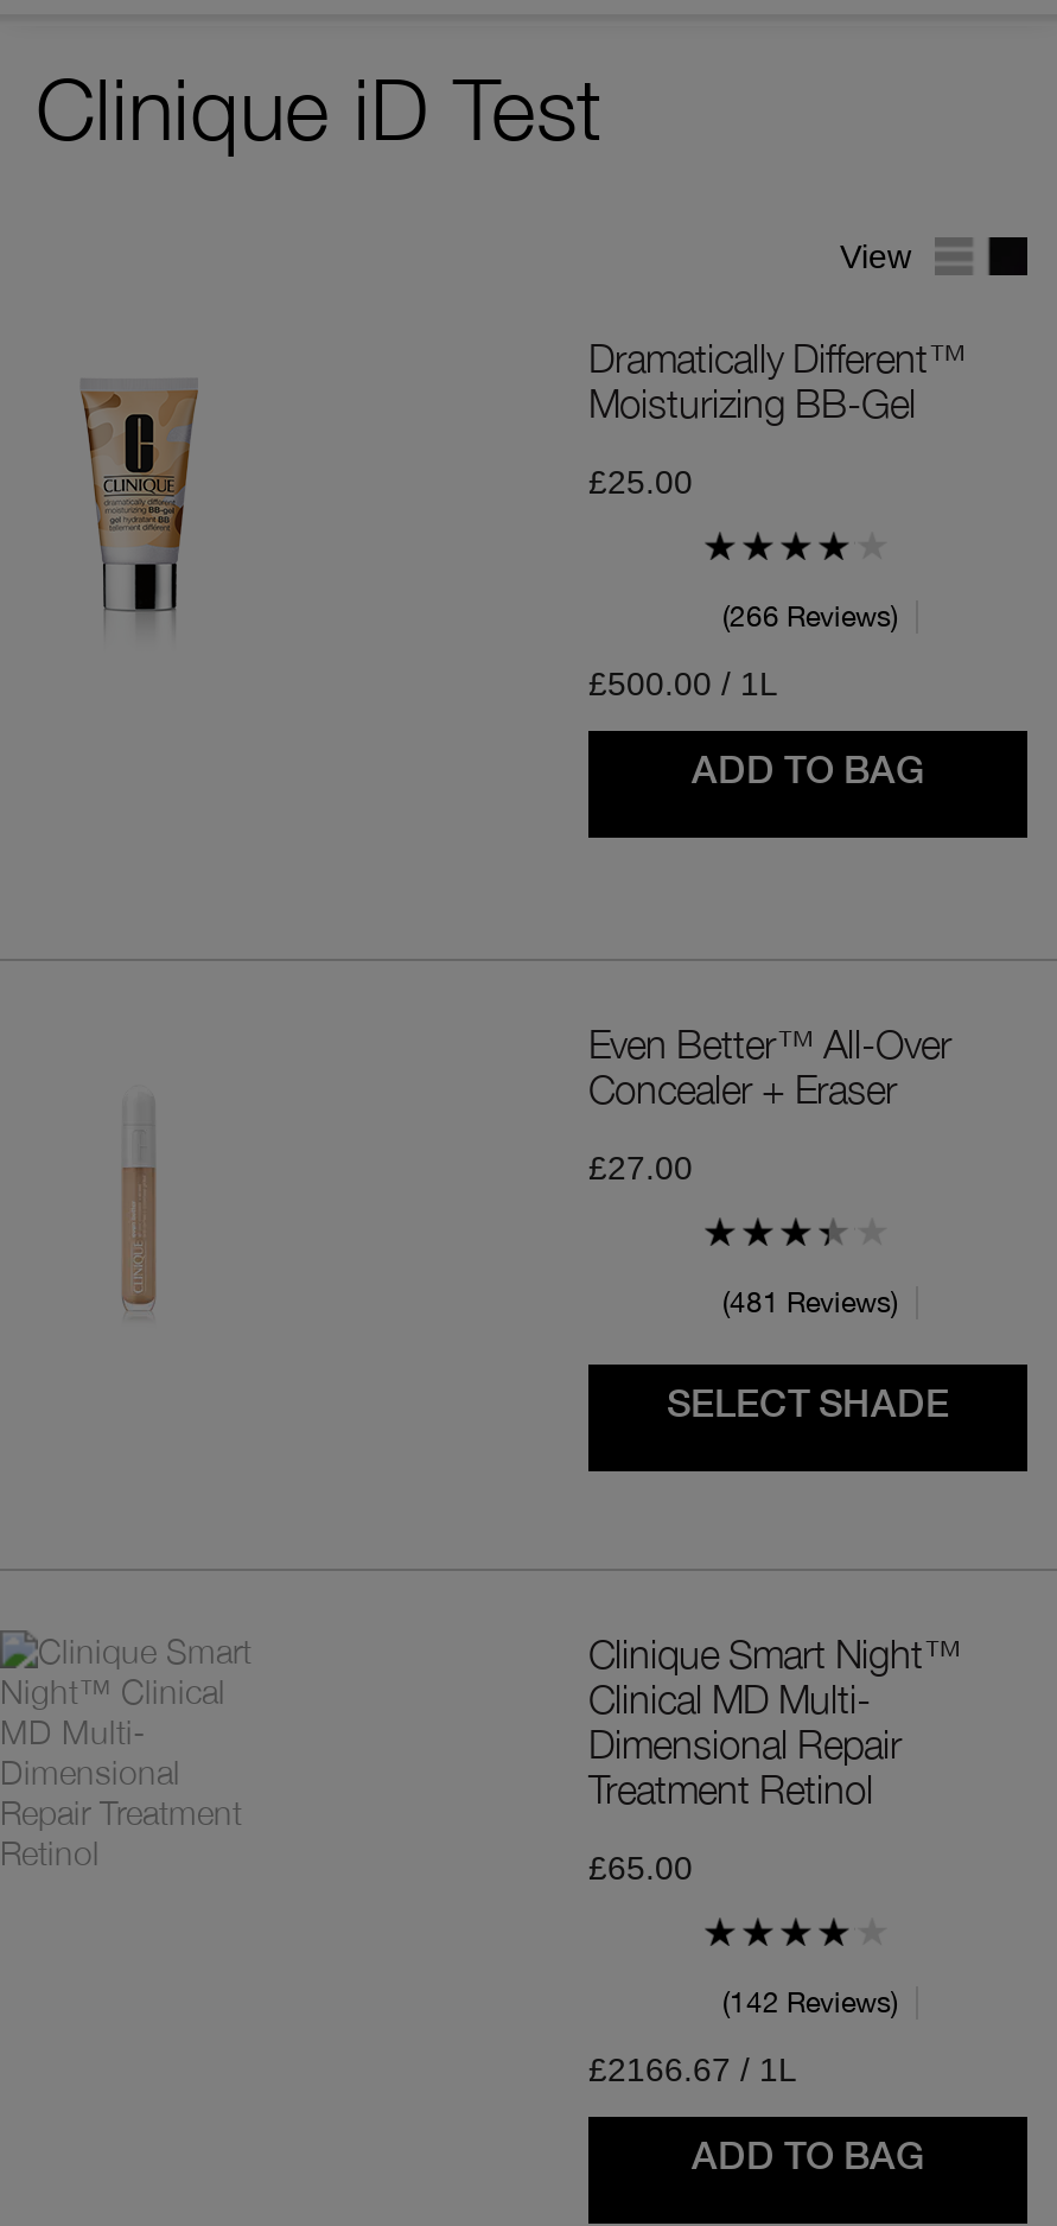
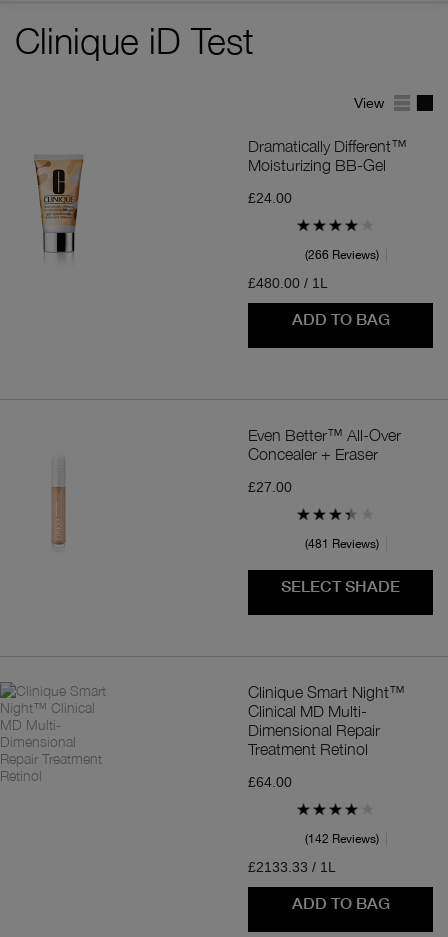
- £25.00
+ £24.00

- £500.00 / 1L
+ £480.00 / 1L

- £65.00
+ £64.00

- £2166.67 / 1L
+ £2133.33 / 1L
